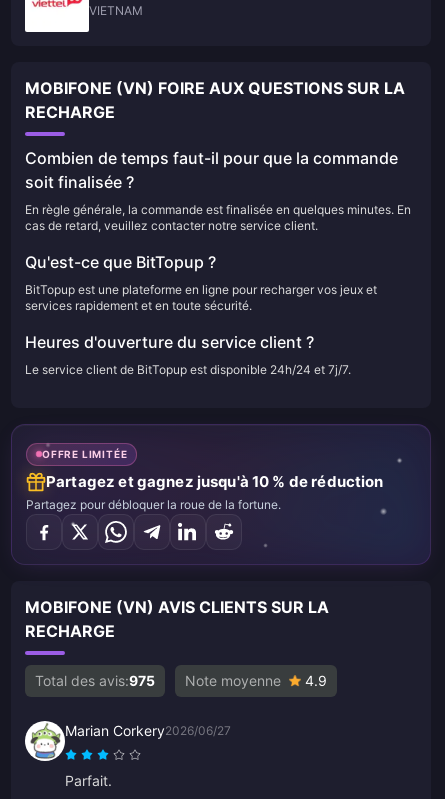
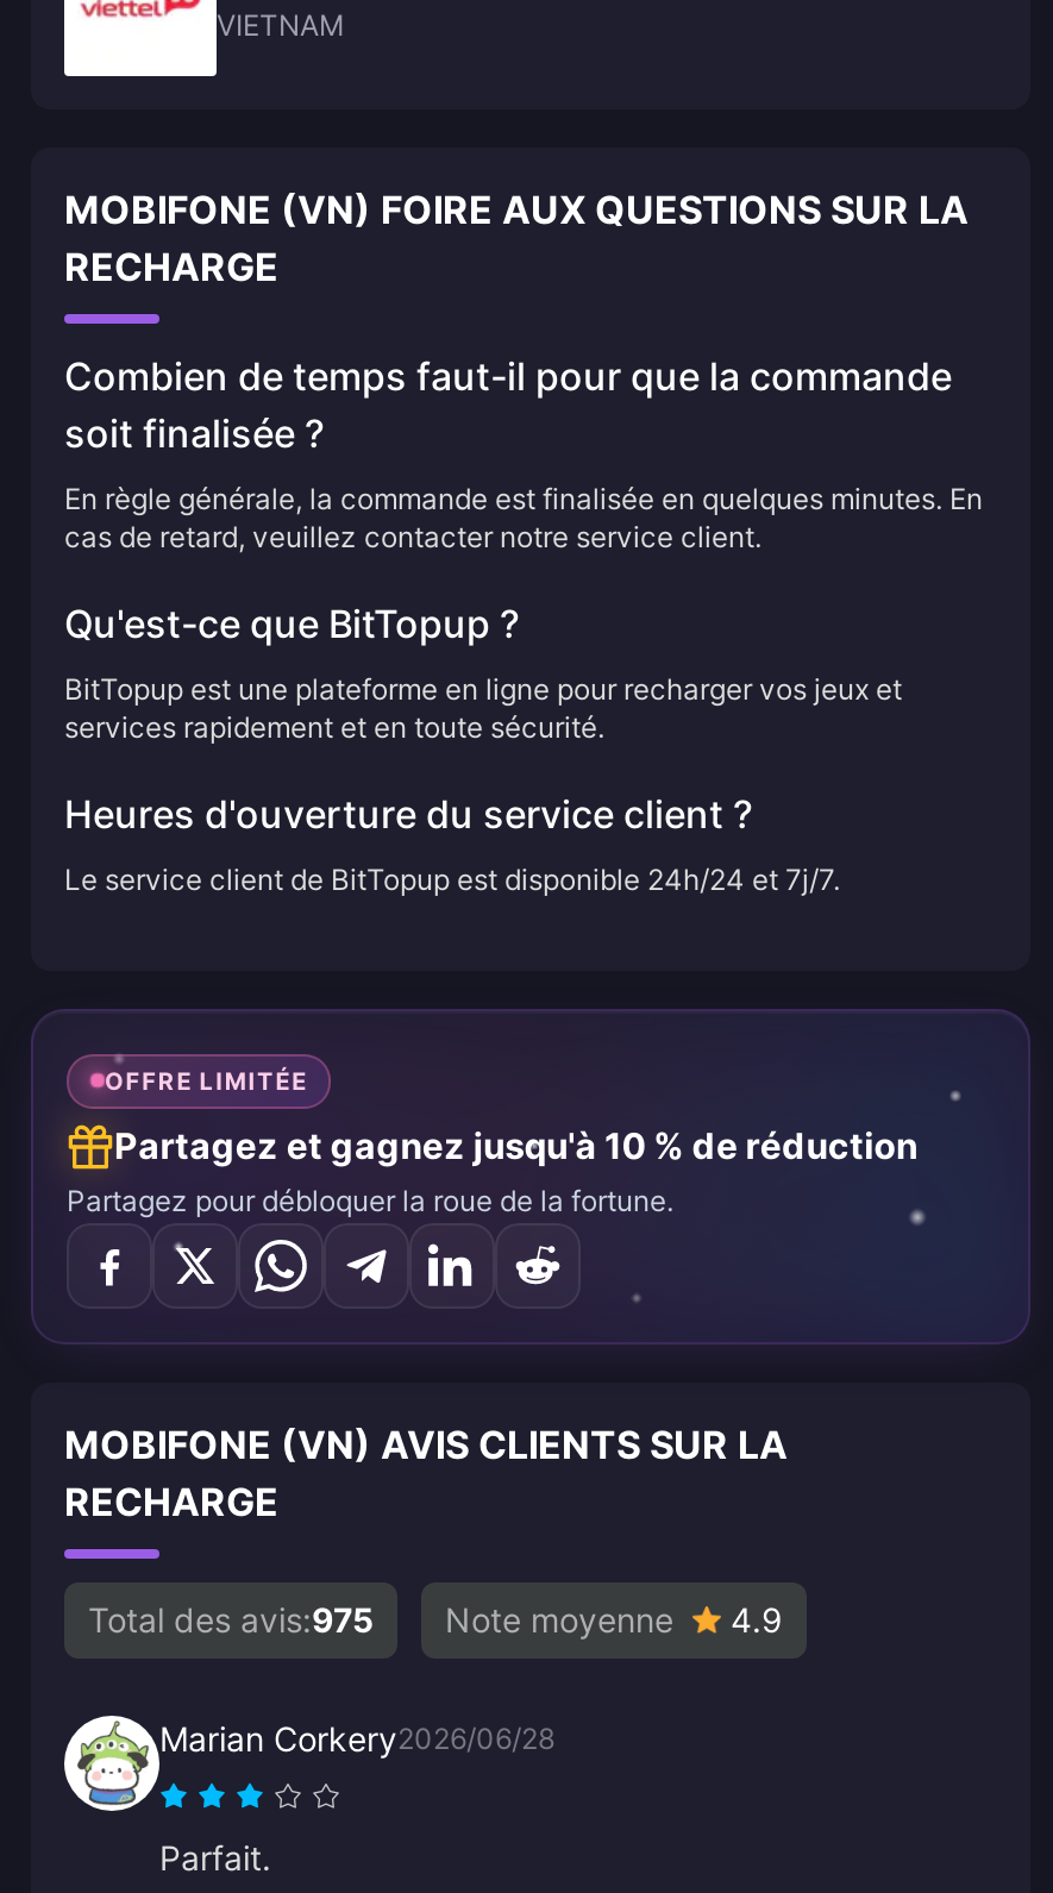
- Marian Corkery2026/06/27
+ Marian Corkery2026/06/28
